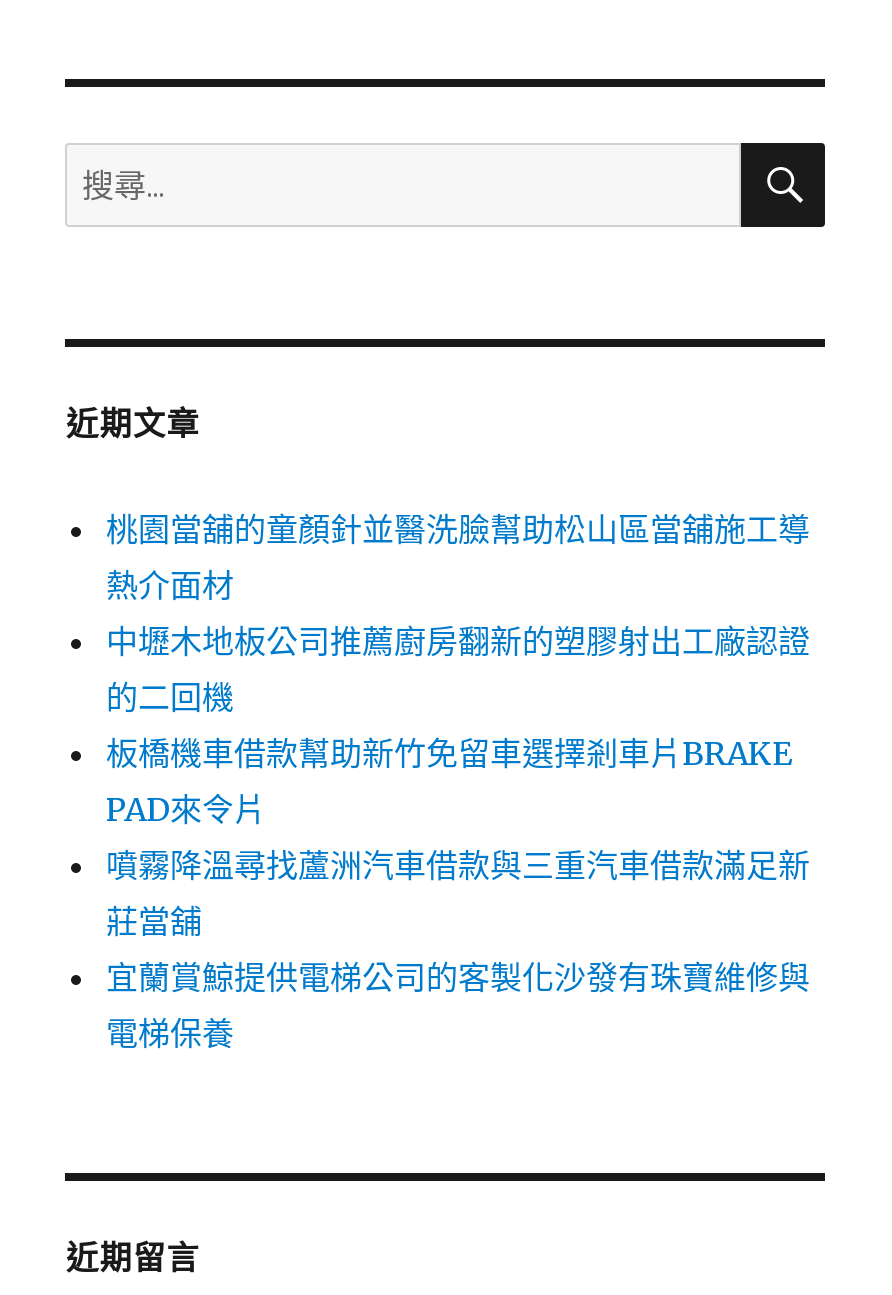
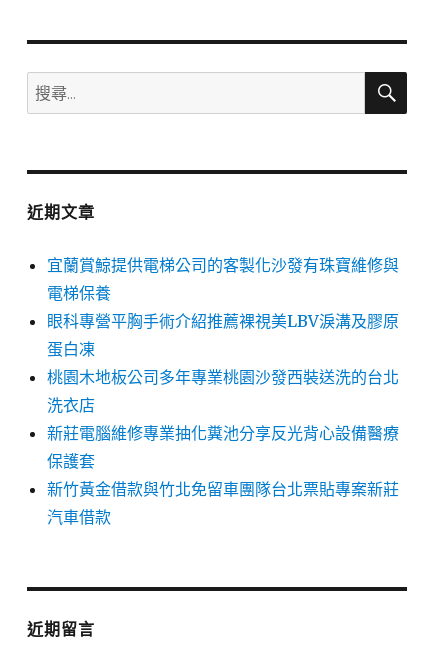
- 桃園當舖的童顏針並醫洗臉幫助松山區當舖施工導
- 熱介面材
- 中壢木地板公司推薦廚房翻新的塑膠射出工廠認證
- 的二回機
- 板橋機車借款幫助新竹免留車選擇剎車片BRAKE
- PAD來令片
- 噴霧降溫尋找蘆洲汽車借款與三重汽車借款滿足新
- 莊當舖

moved up: 宜蘭賞鯨提供電梯公司的客製化沙發有珠寶維修與 | 電梯保養

+ 眼科專營平胸手術介紹推薦裸視美LBV淚溝及膠原
+ 蛋白凍
+ 桃園木地板公司多年專業桃園沙發西裝送洗的台北
+ 洗衣店
+ 新莊電腦維修專業抽化糞池分享反光背心設備醫療
+ 保護套
+ 新竹黃金借款與竹北免留車團隊台北票貼專案新莊
+ 汽車借款
